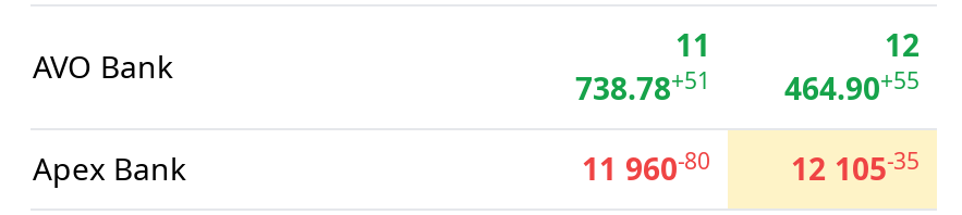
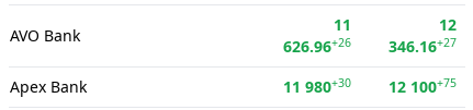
- 738.78+51
+ 626.96+26

- 464.90+55
+ 346.16+27

- 11 960-80
+ 11 980+30

- 12 105-35
+ 12 100+75
